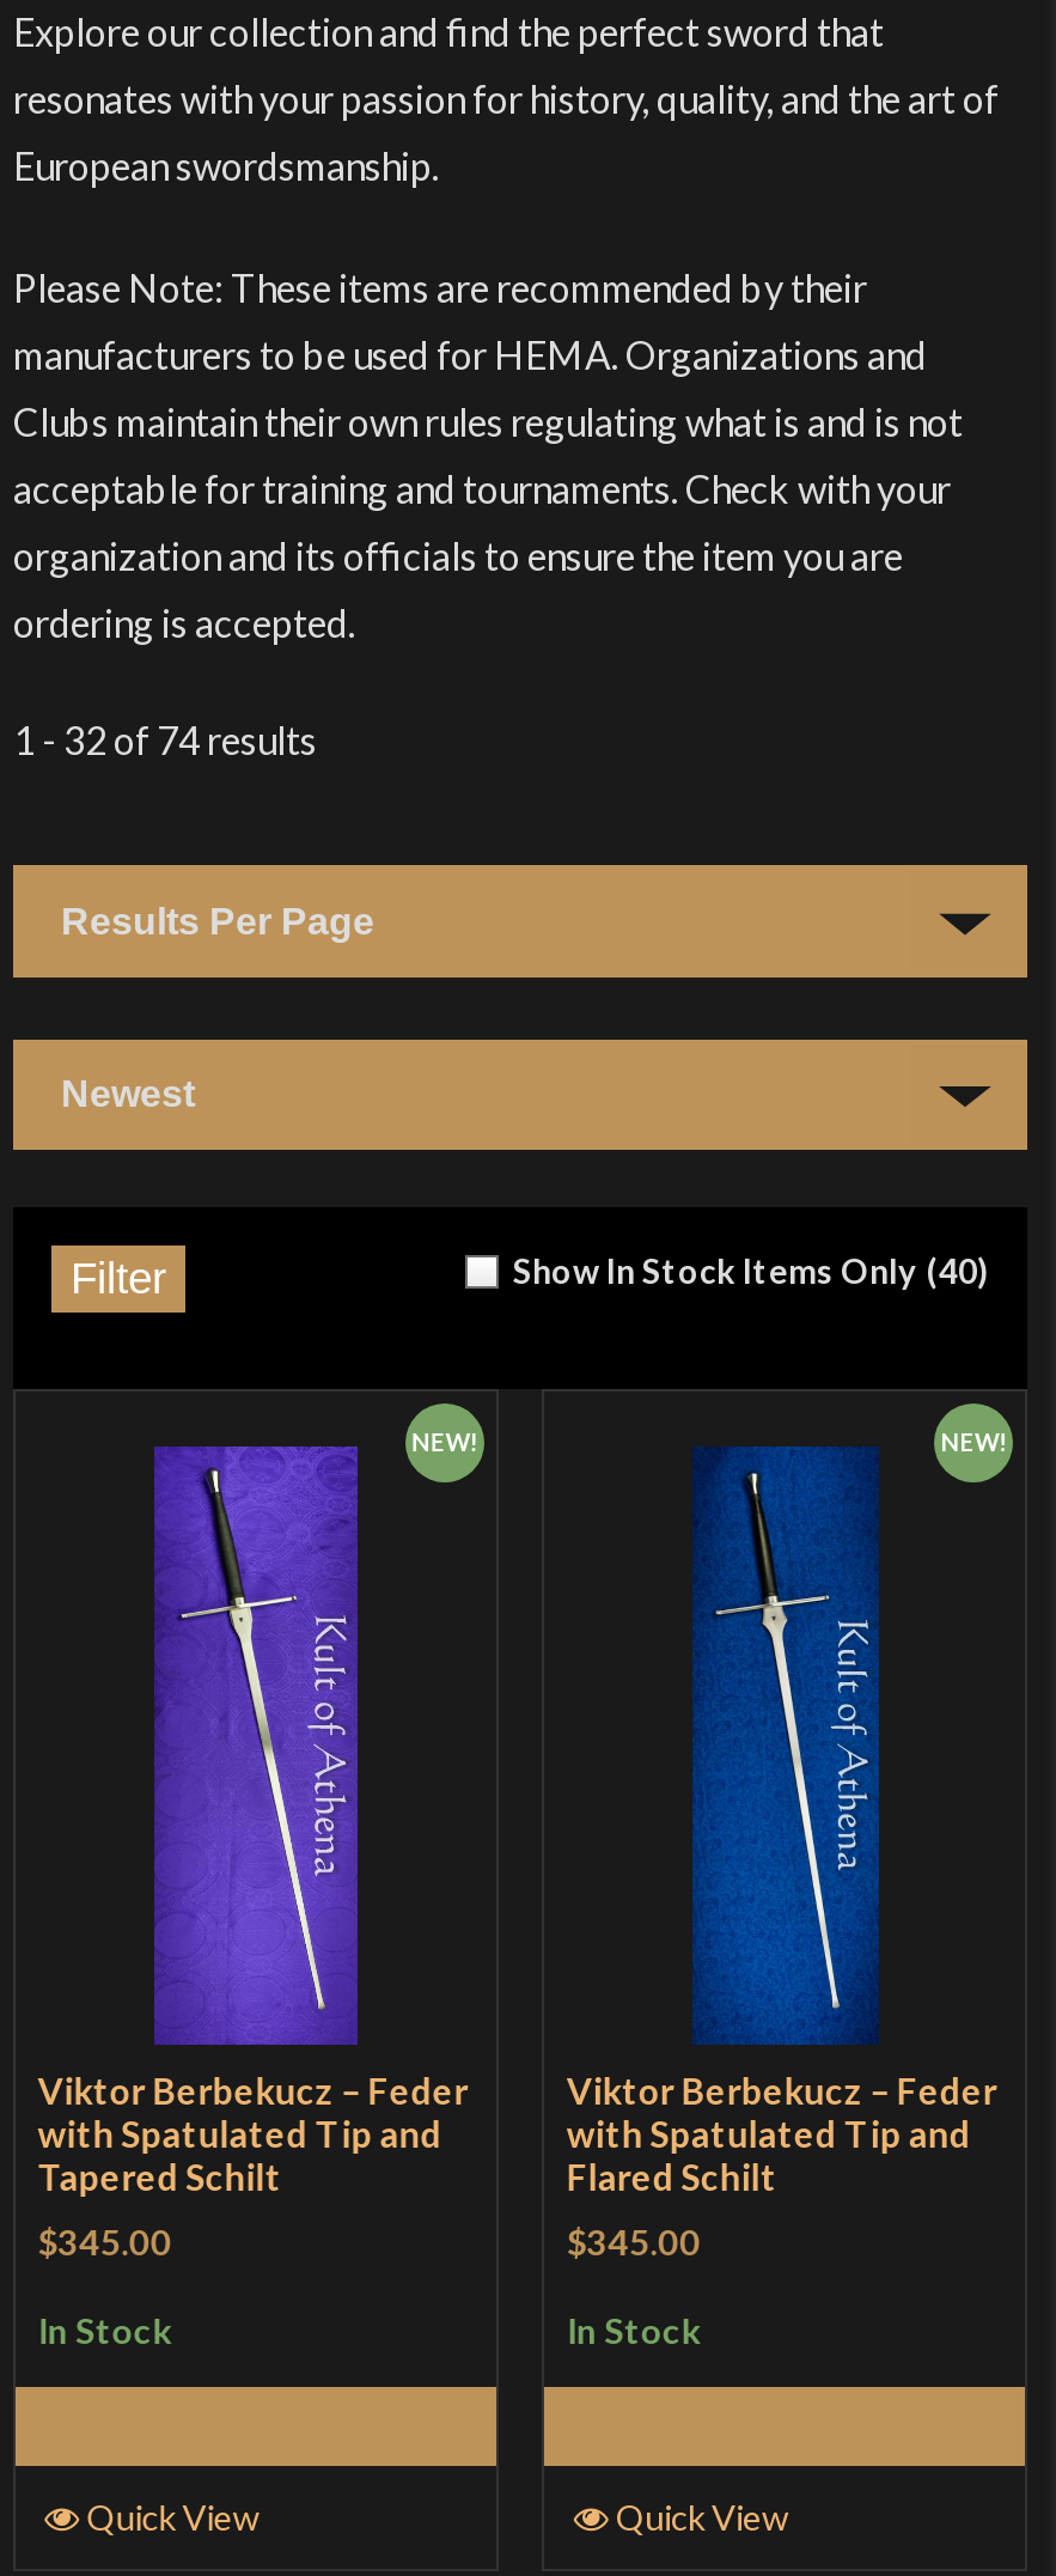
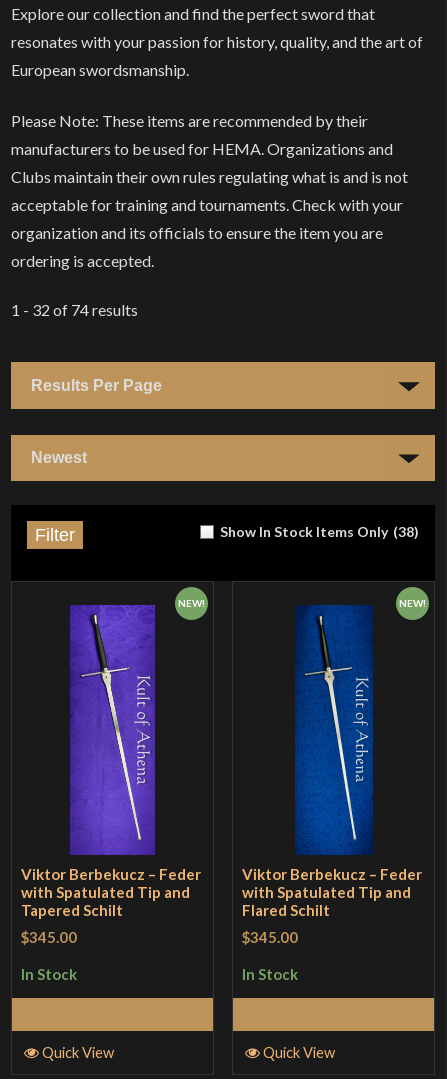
- Show In Stock Items Only (40)
+ Show In Stock Items Only (38)
